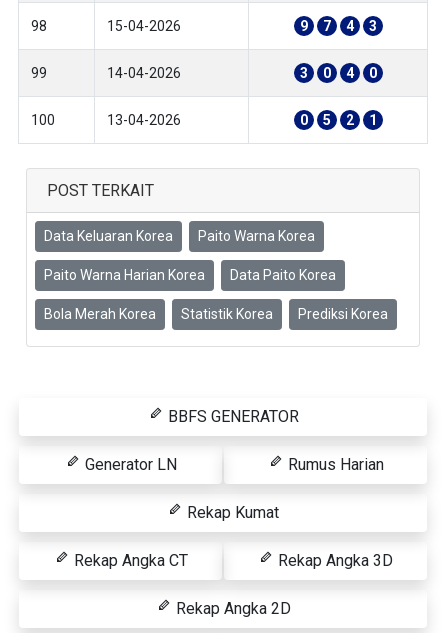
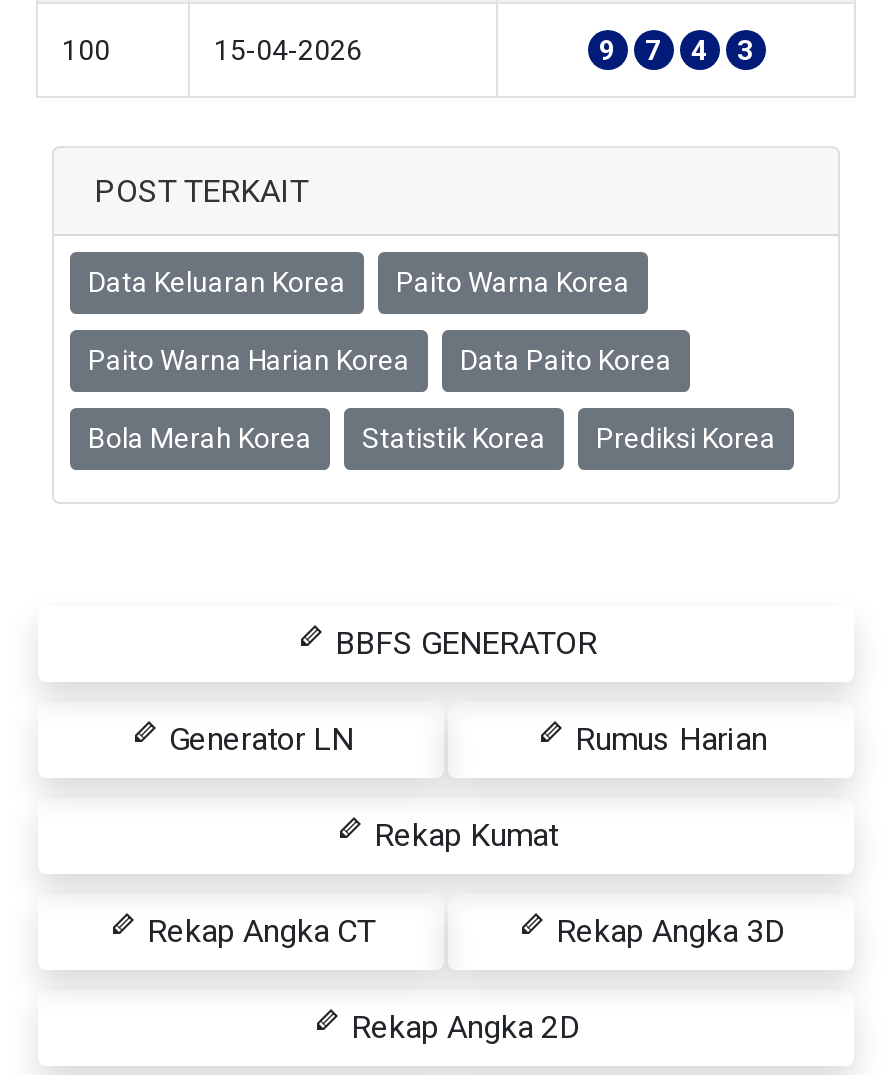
- 98
+ 100

- 99
- 14-04-2026
- 3
- 0
- 4
- 0
- 100
- 13-04-2026
- 0
- 5
- 2
- 1
